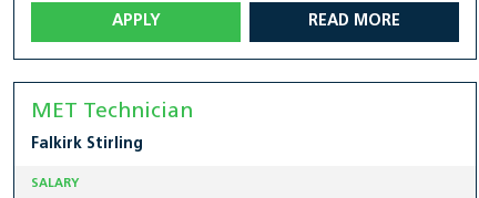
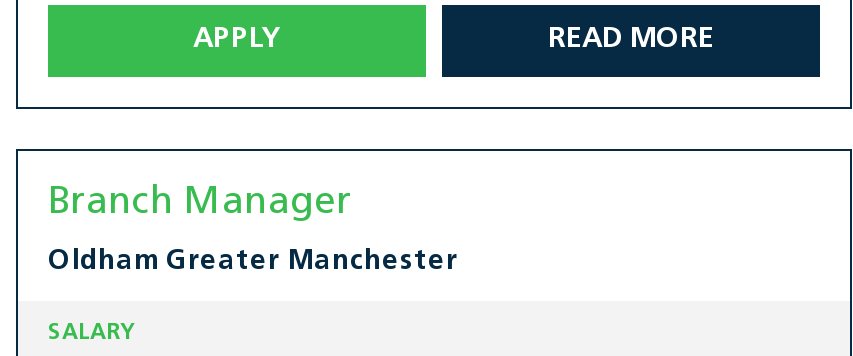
- MET Technician
+ Branch Manager

- Falkirk Stirling
+ Oldham Greater Manchester
